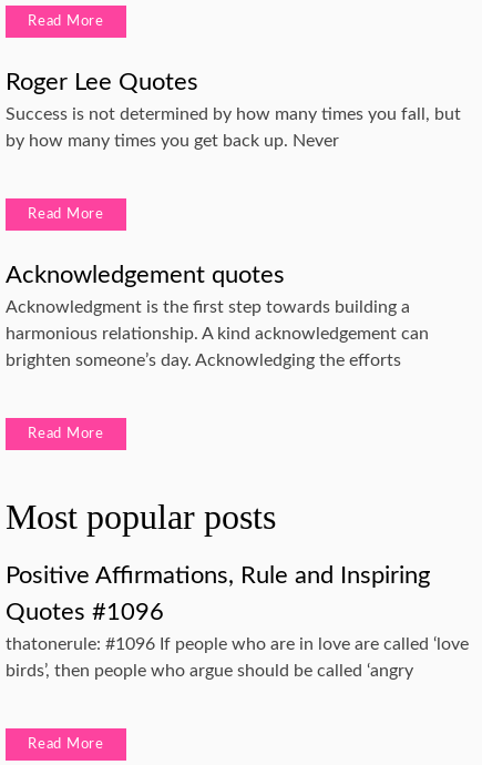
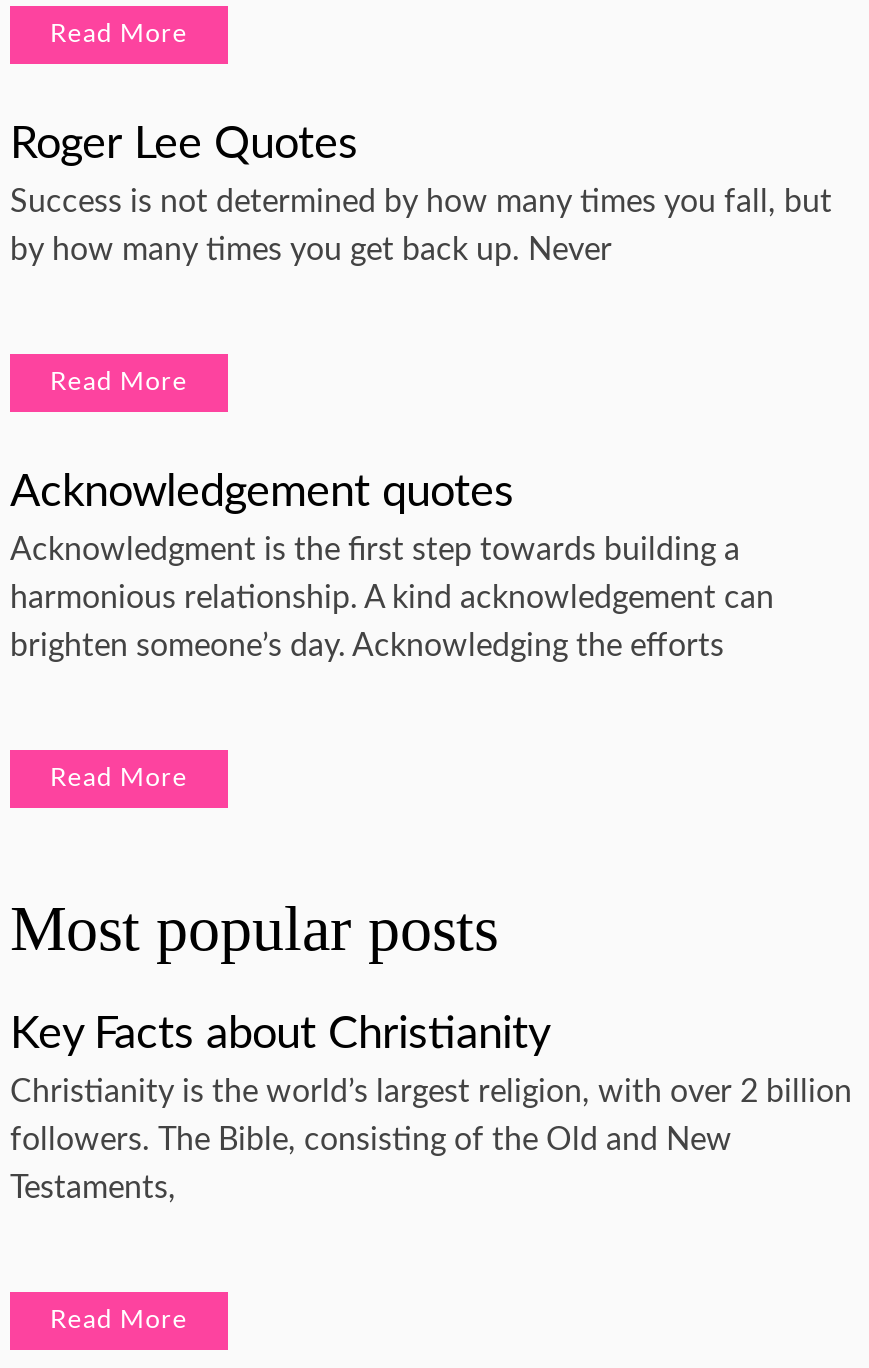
- Positive Affirmations, Rule and Inspiring
+ Key Facts about Christianity

- Quotes #1096
+ Christianity is the world’s largest religion, with over 2 billion

- thatonerule: #1096 If people who are in love are called ‘love
+ followers. The Bible, consisting of the Old and New

- birds’, then people who argue should be called ‘angry
+ Testaments,
